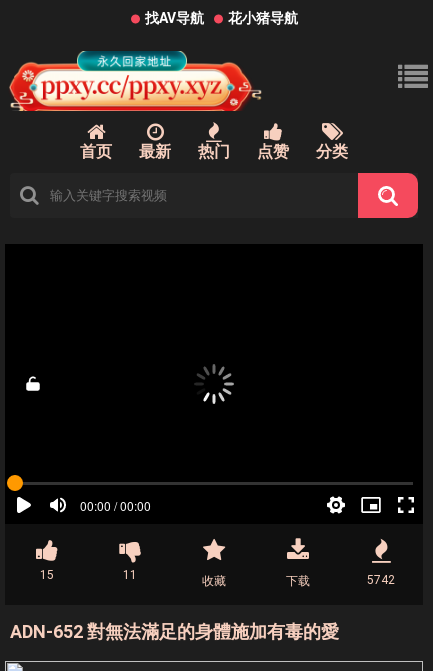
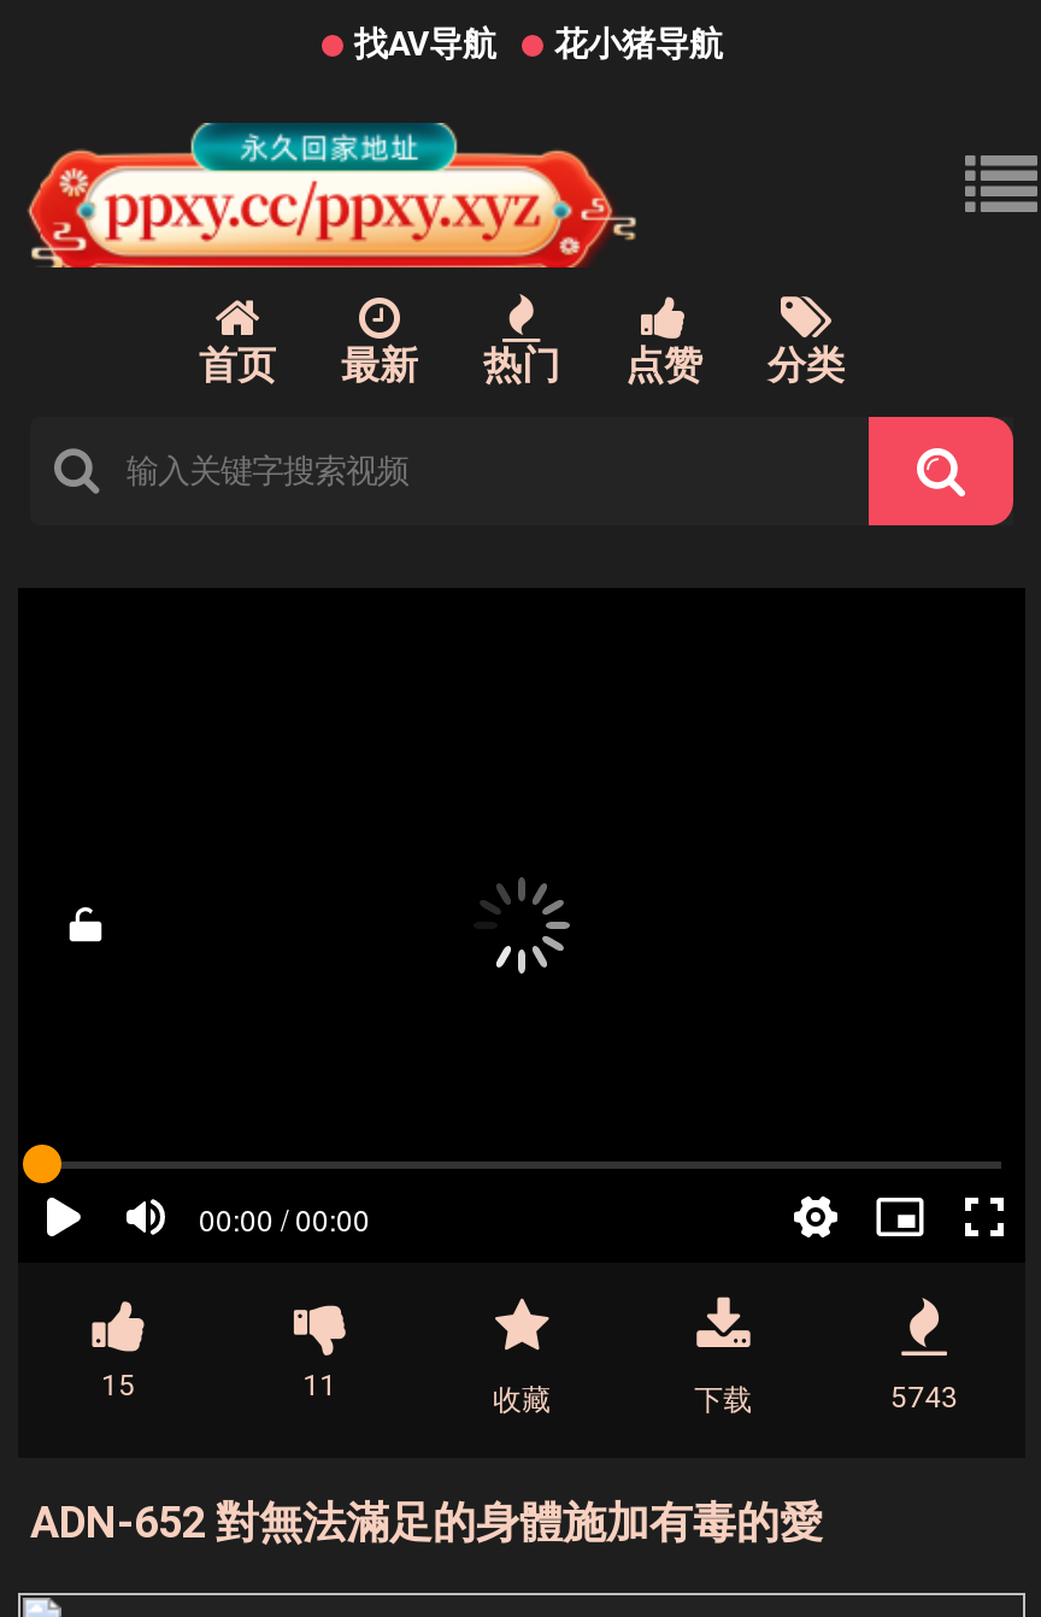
- 5742
+ 5743
